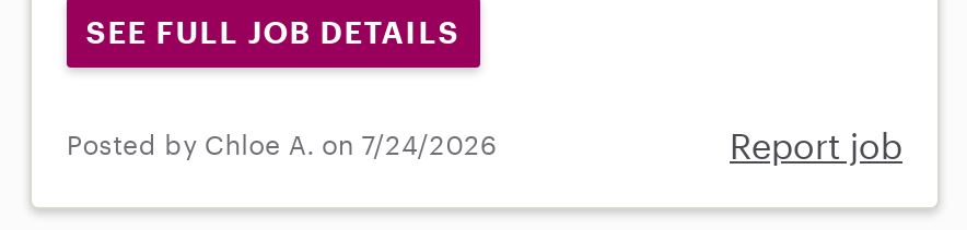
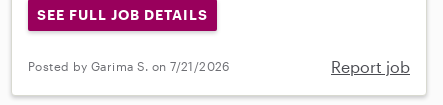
- Posted by Chloe A. on 7/24/2026
+ Posted by Garima S. on 7/21/2026
